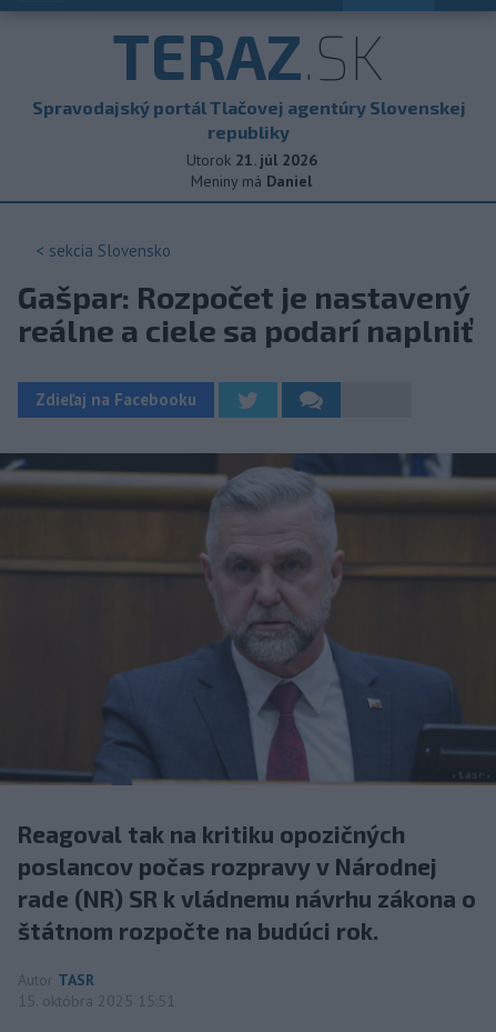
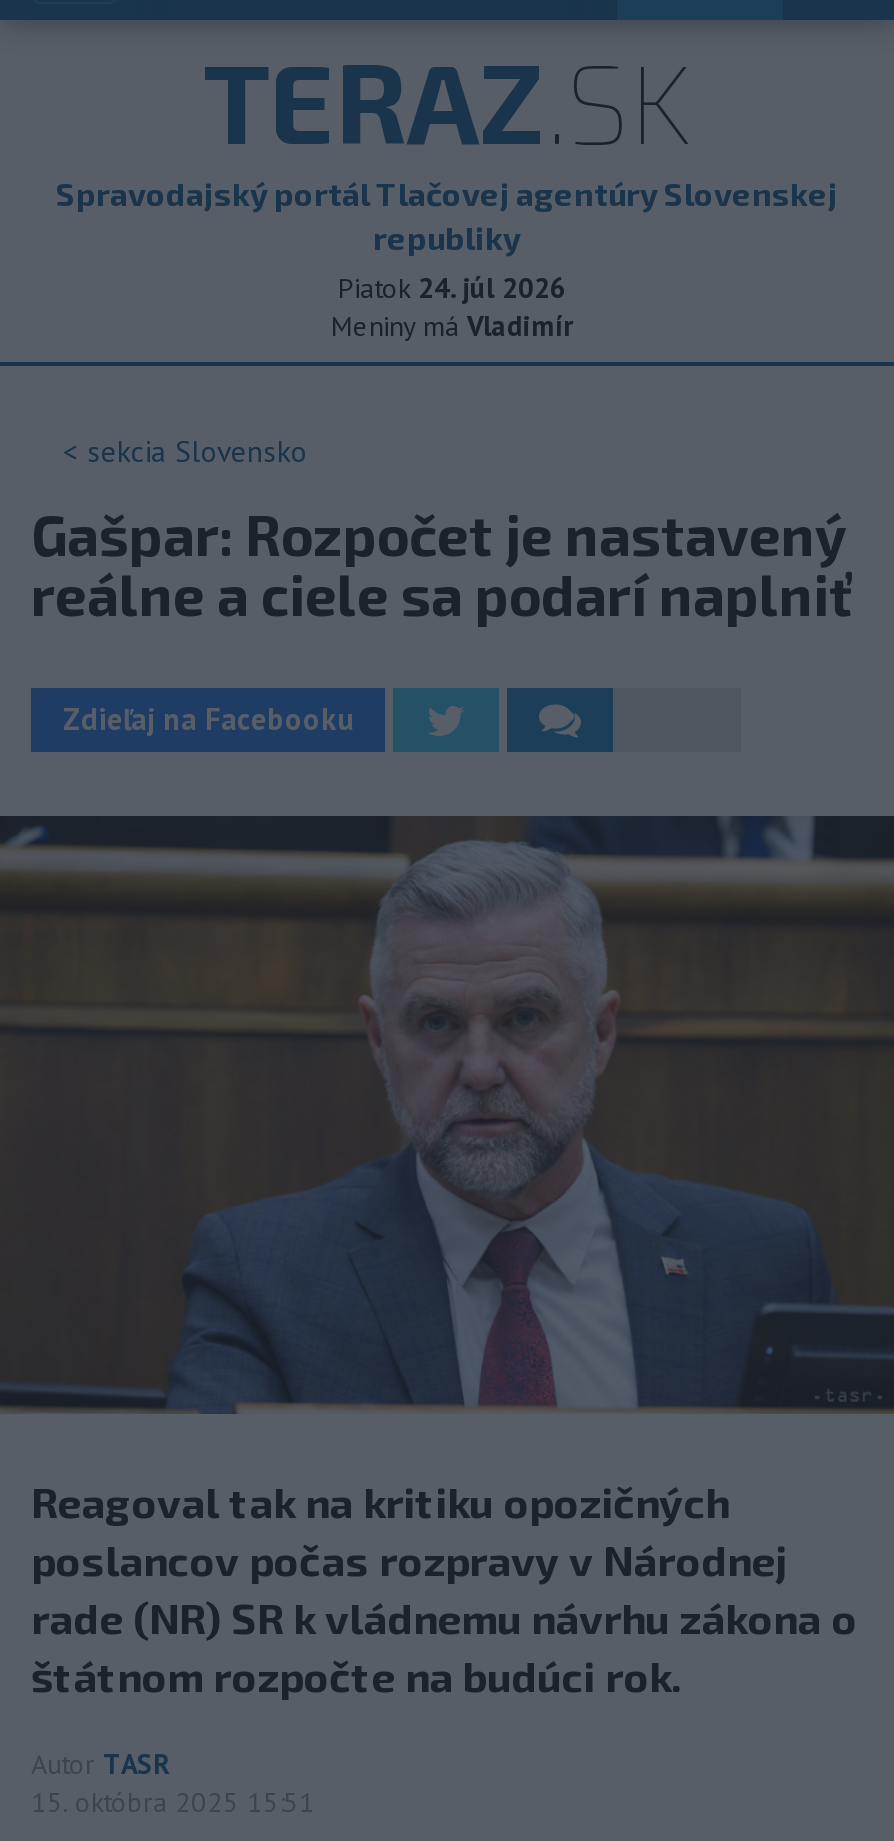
- Utorok 21. júl 2026
+ Piatok 24. júl 2026

- Meniny má Daniel
+ Meniny má Vladimír
